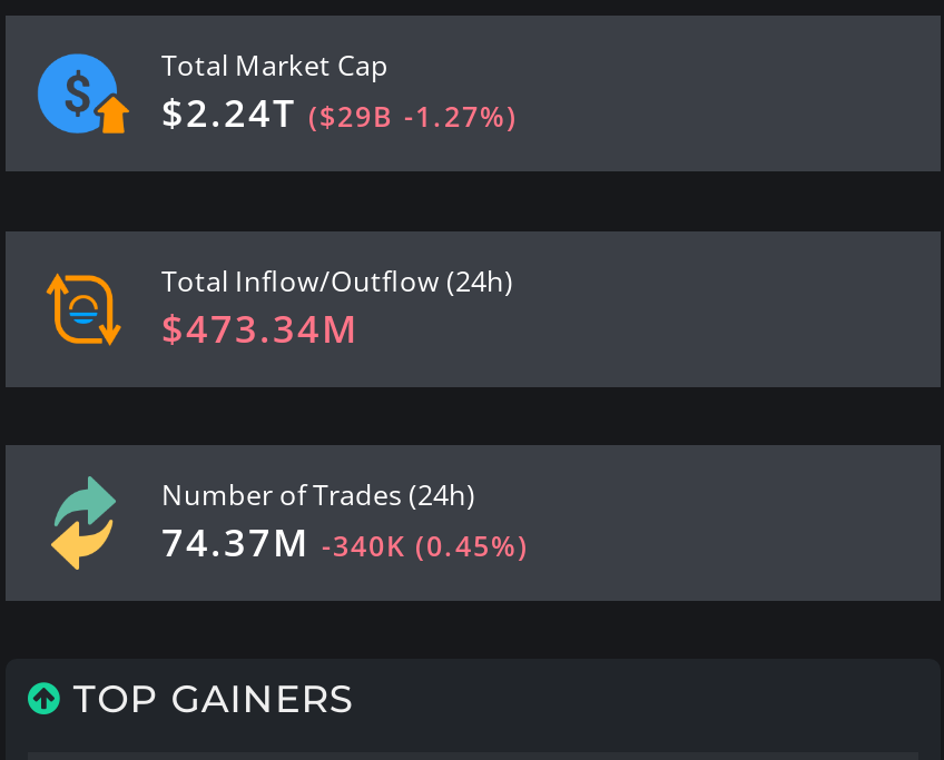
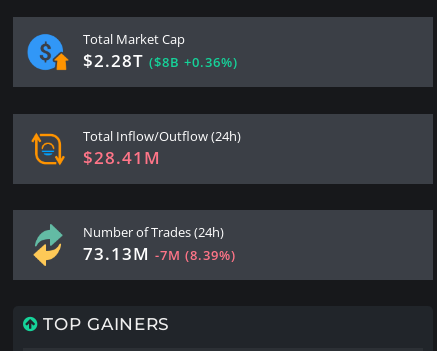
- $2.24T ($29B -1.27%)
+ $2.28T ($8B +0.36%)

- $473.34M
+ $28.41M

- 74.37M -340K (0.45%)
+ 73.13M -7M (8.39%)
